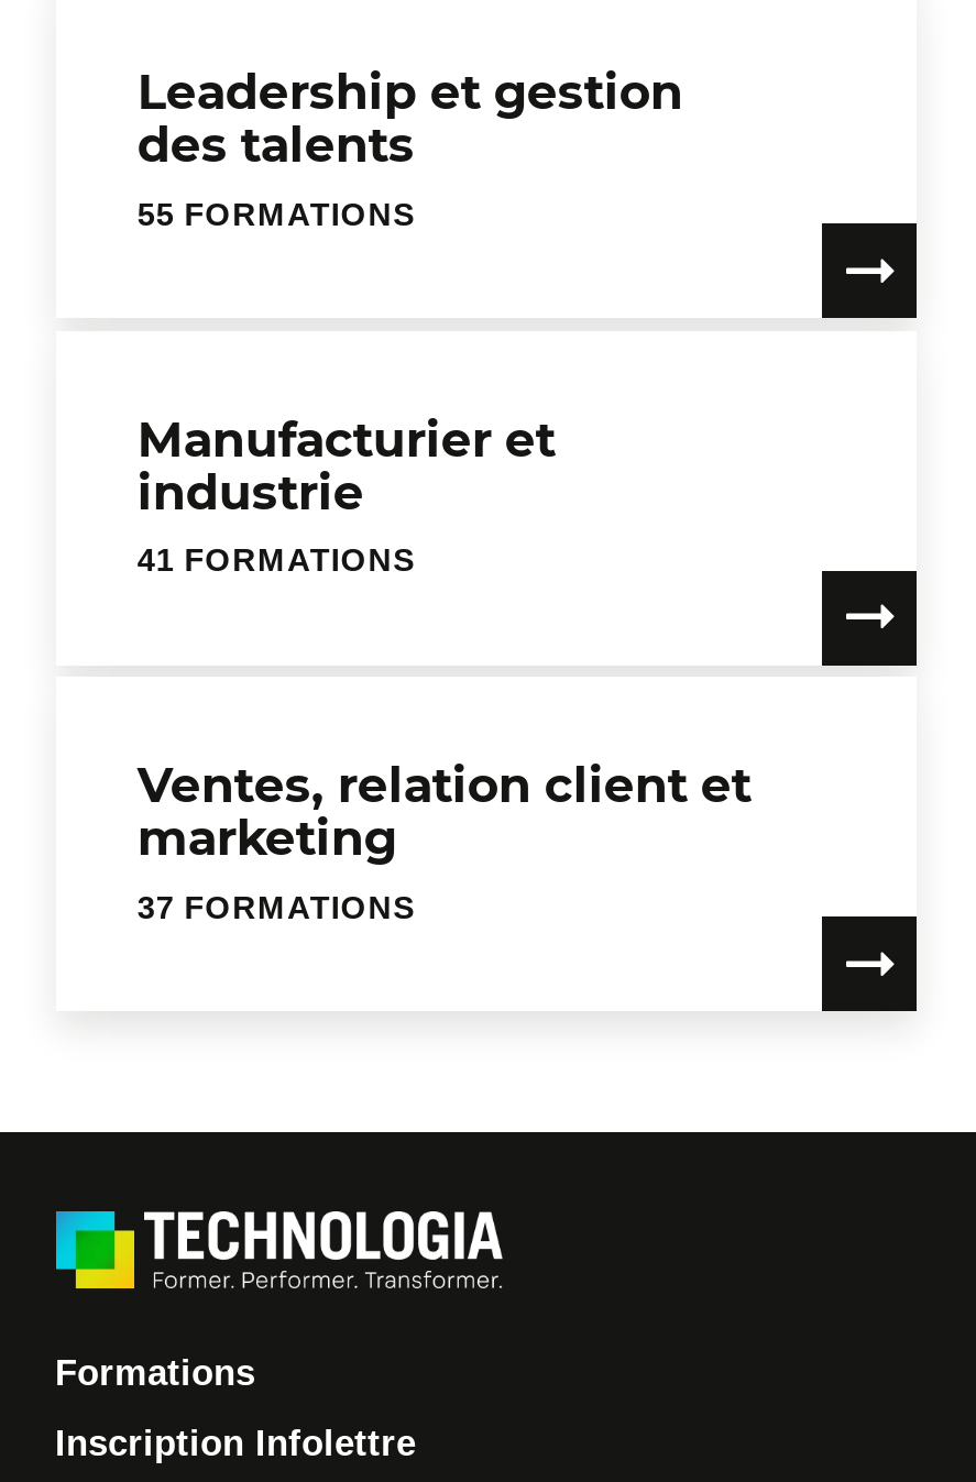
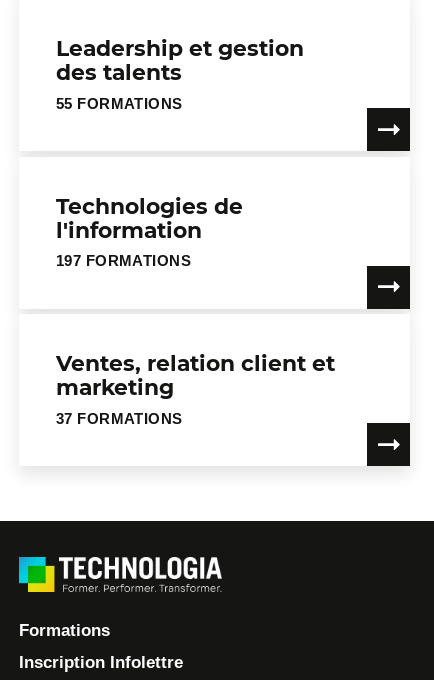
- Manufacturier et
- industrie
- 41 FORMATIONS
+ Technologies de
+ l'information
+ 197 FORMATIONS
